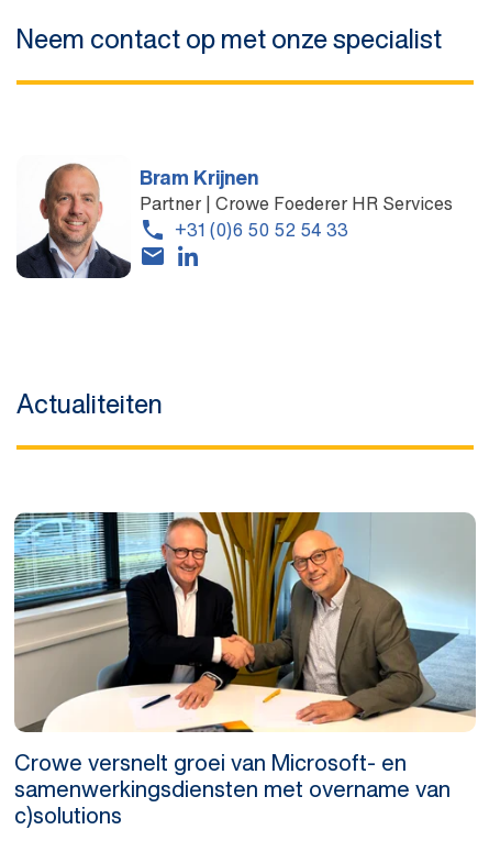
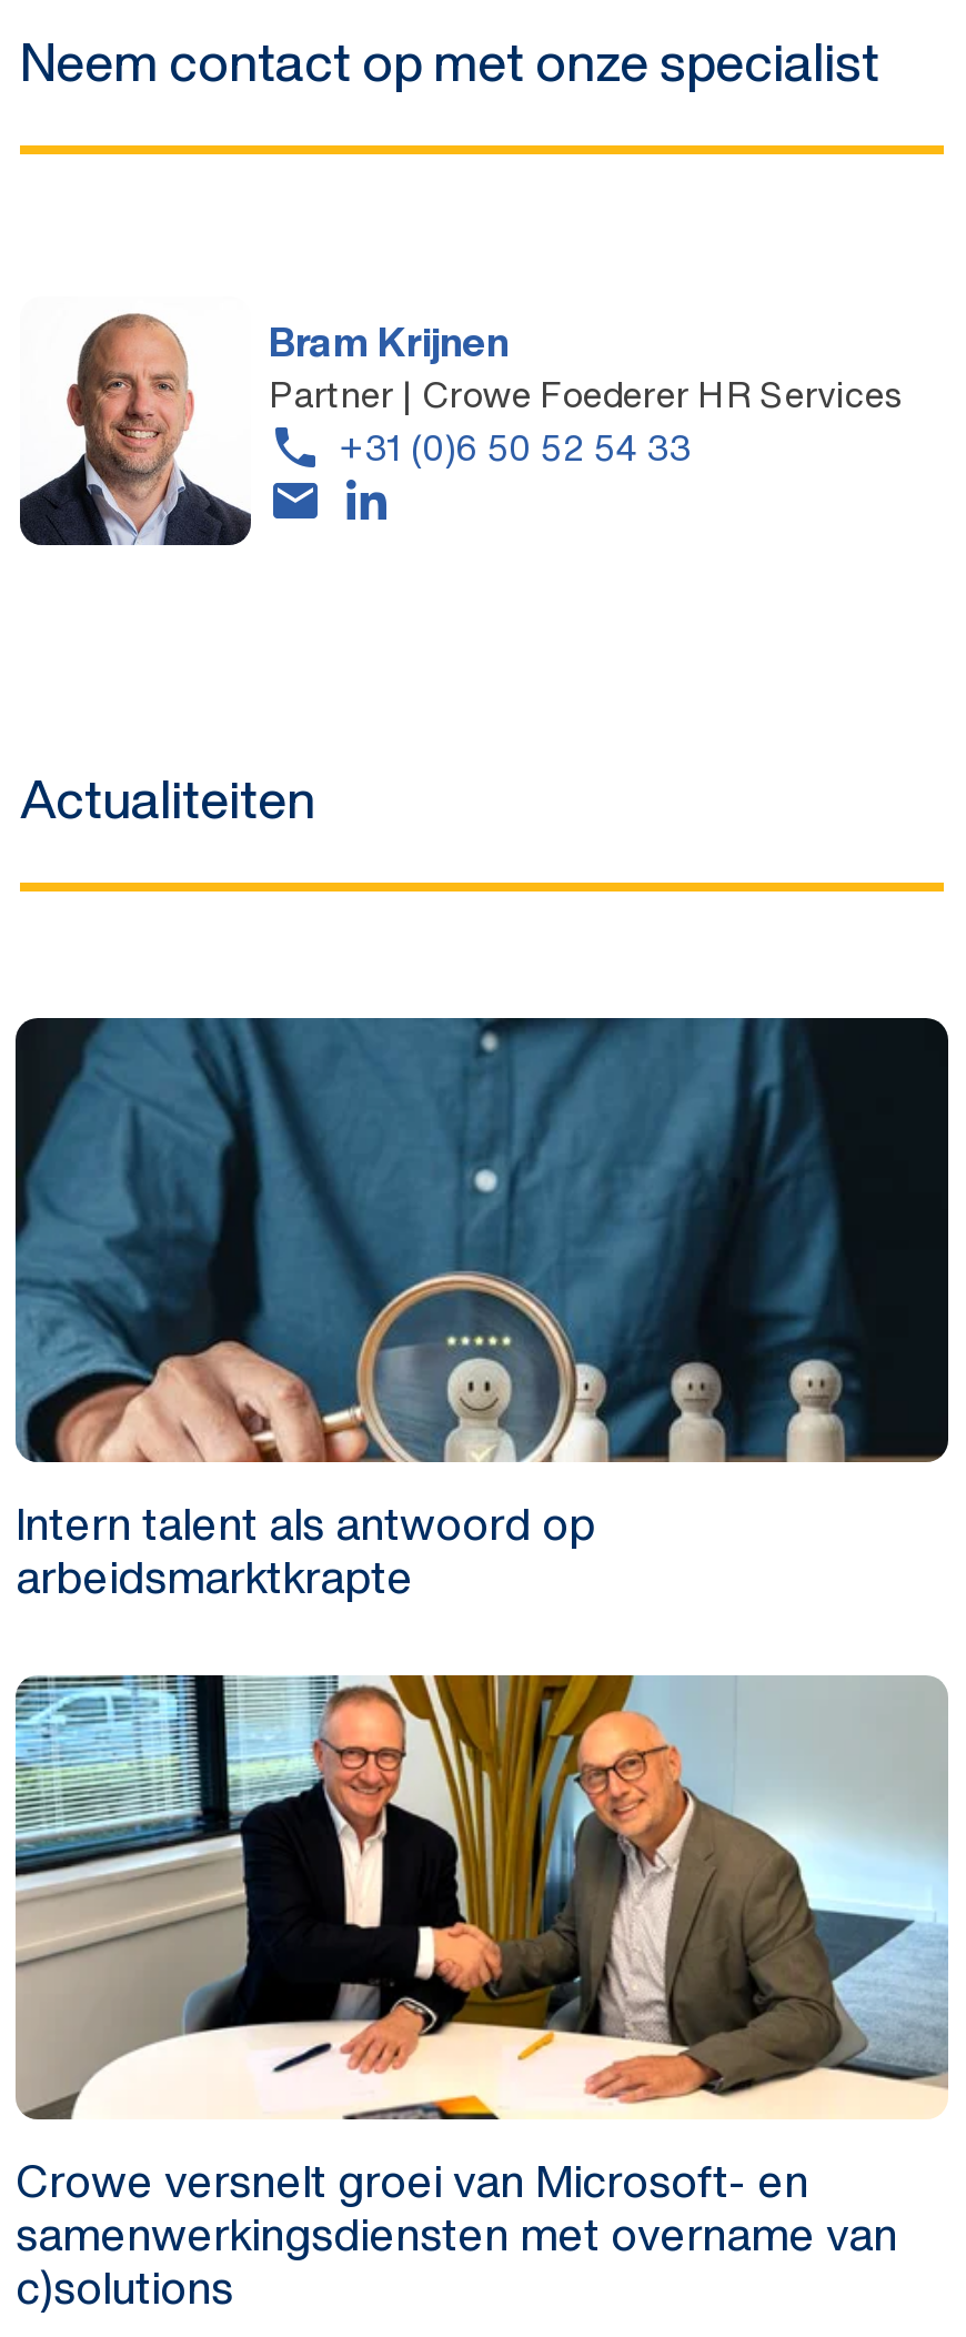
+ [image]
+ Intern talent als antwoord op
+ arbeidsmarktkrapte
